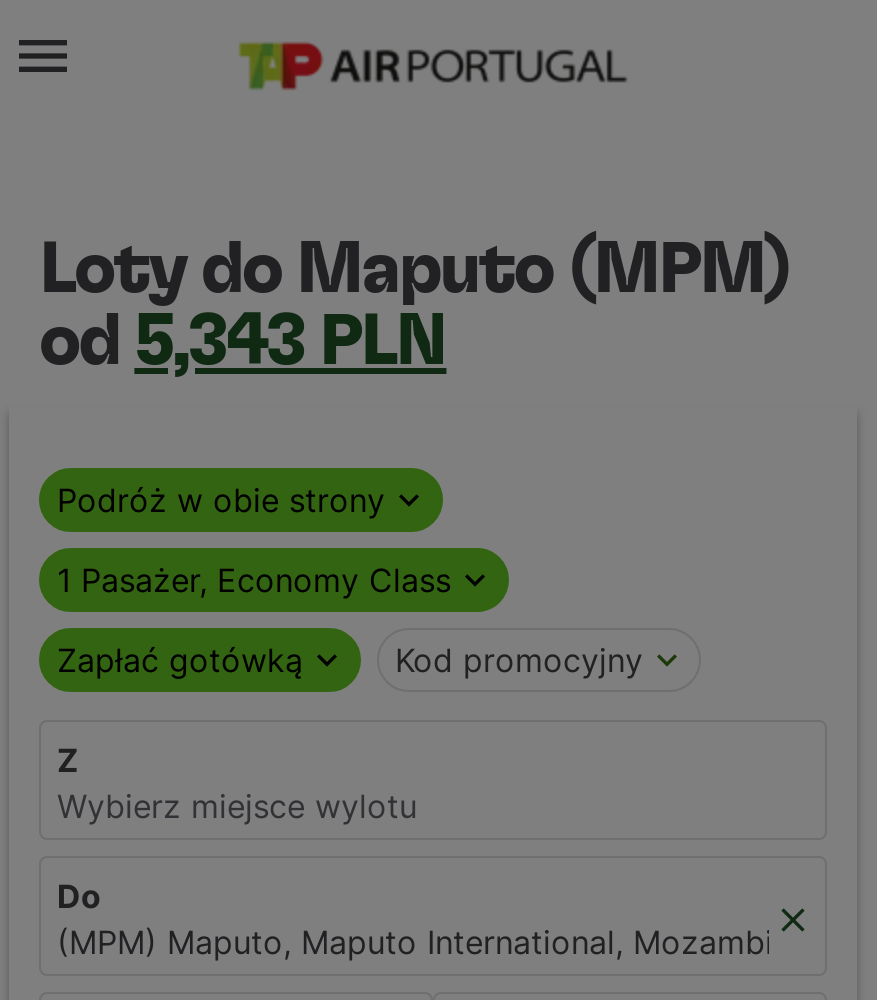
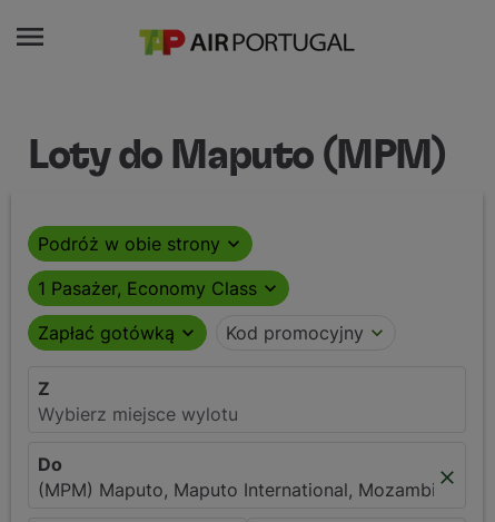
- od 5,343 PLN
